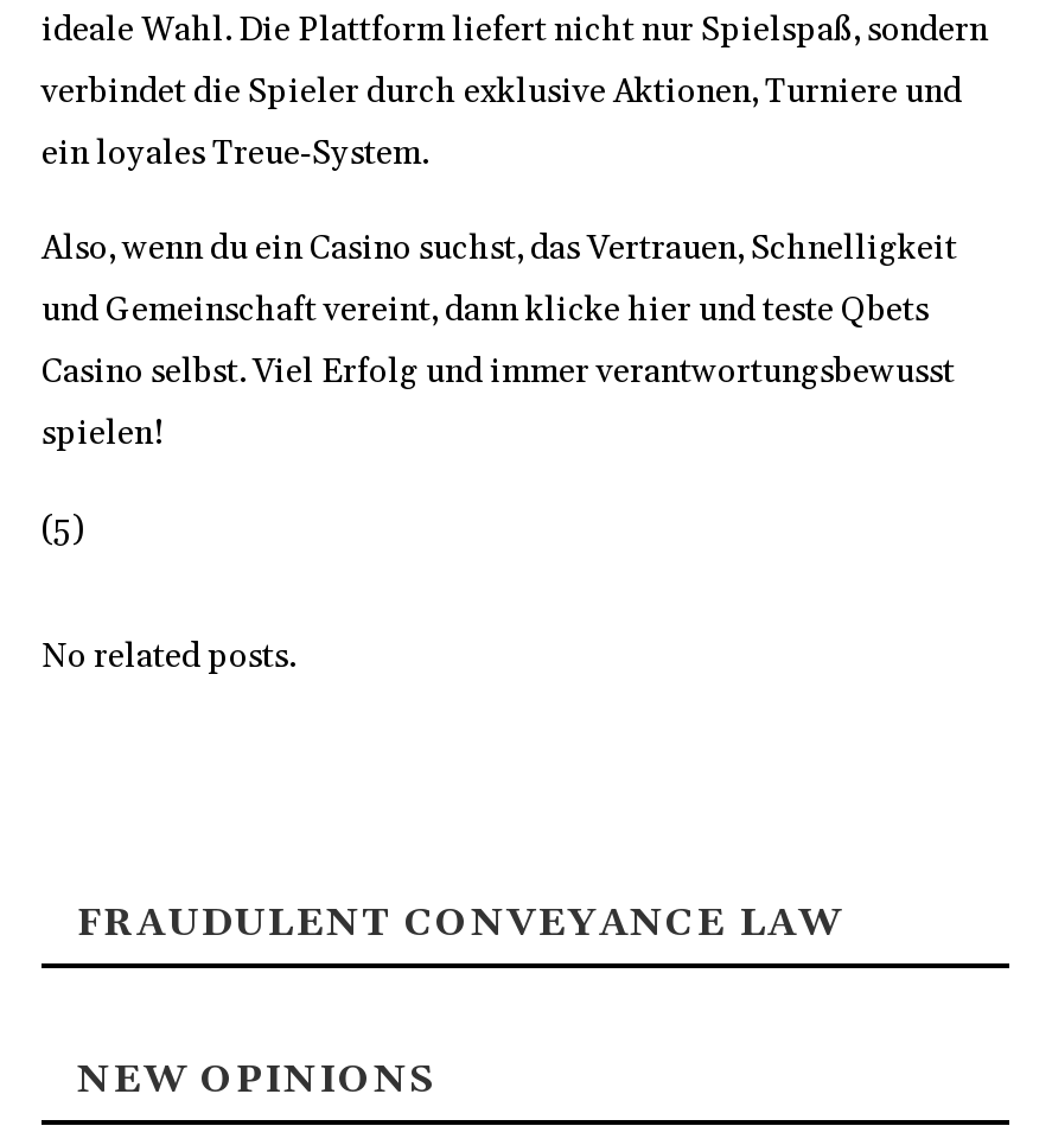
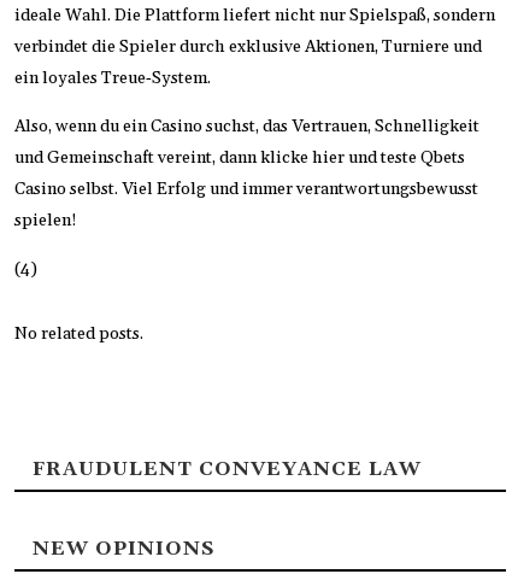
- (5)
+ (4)
